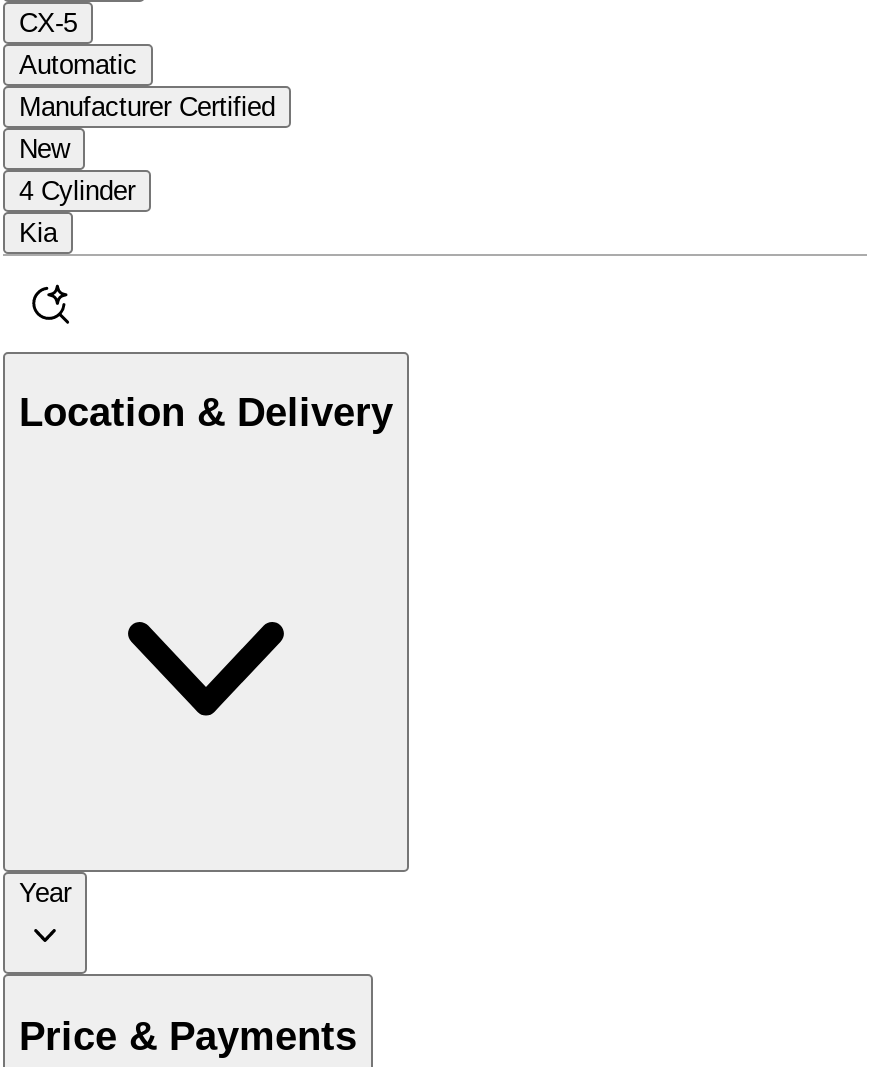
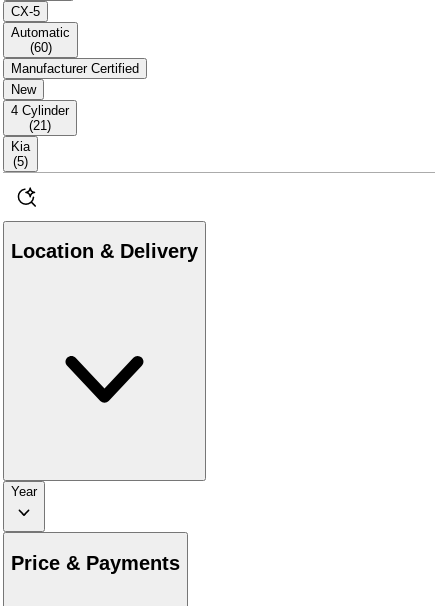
+ (60)

+ (21)

+ (5)
